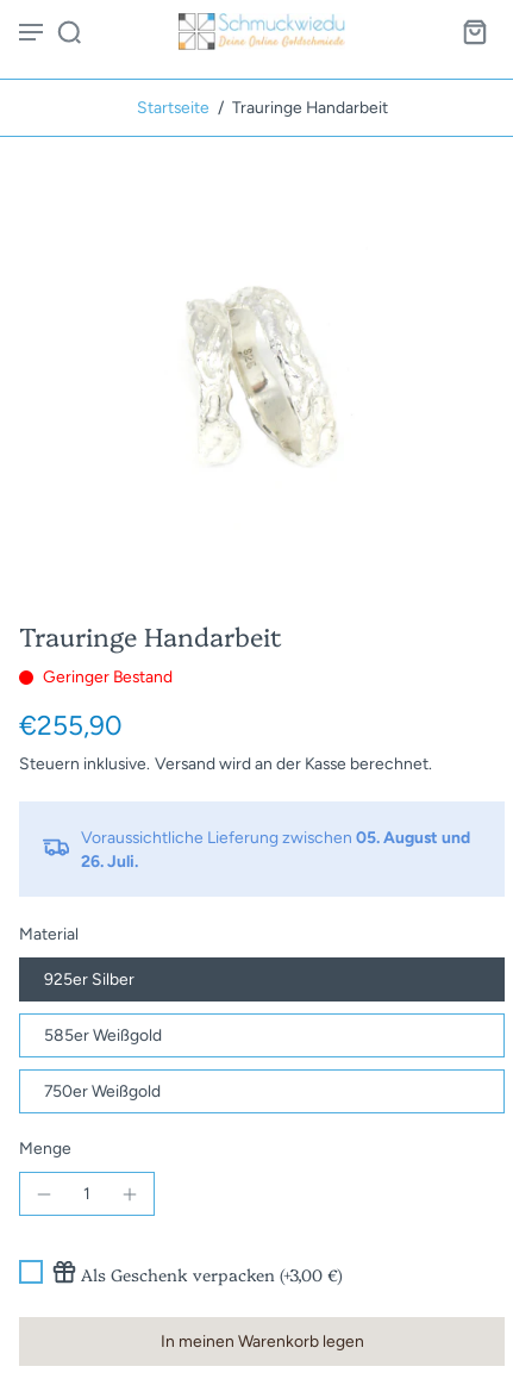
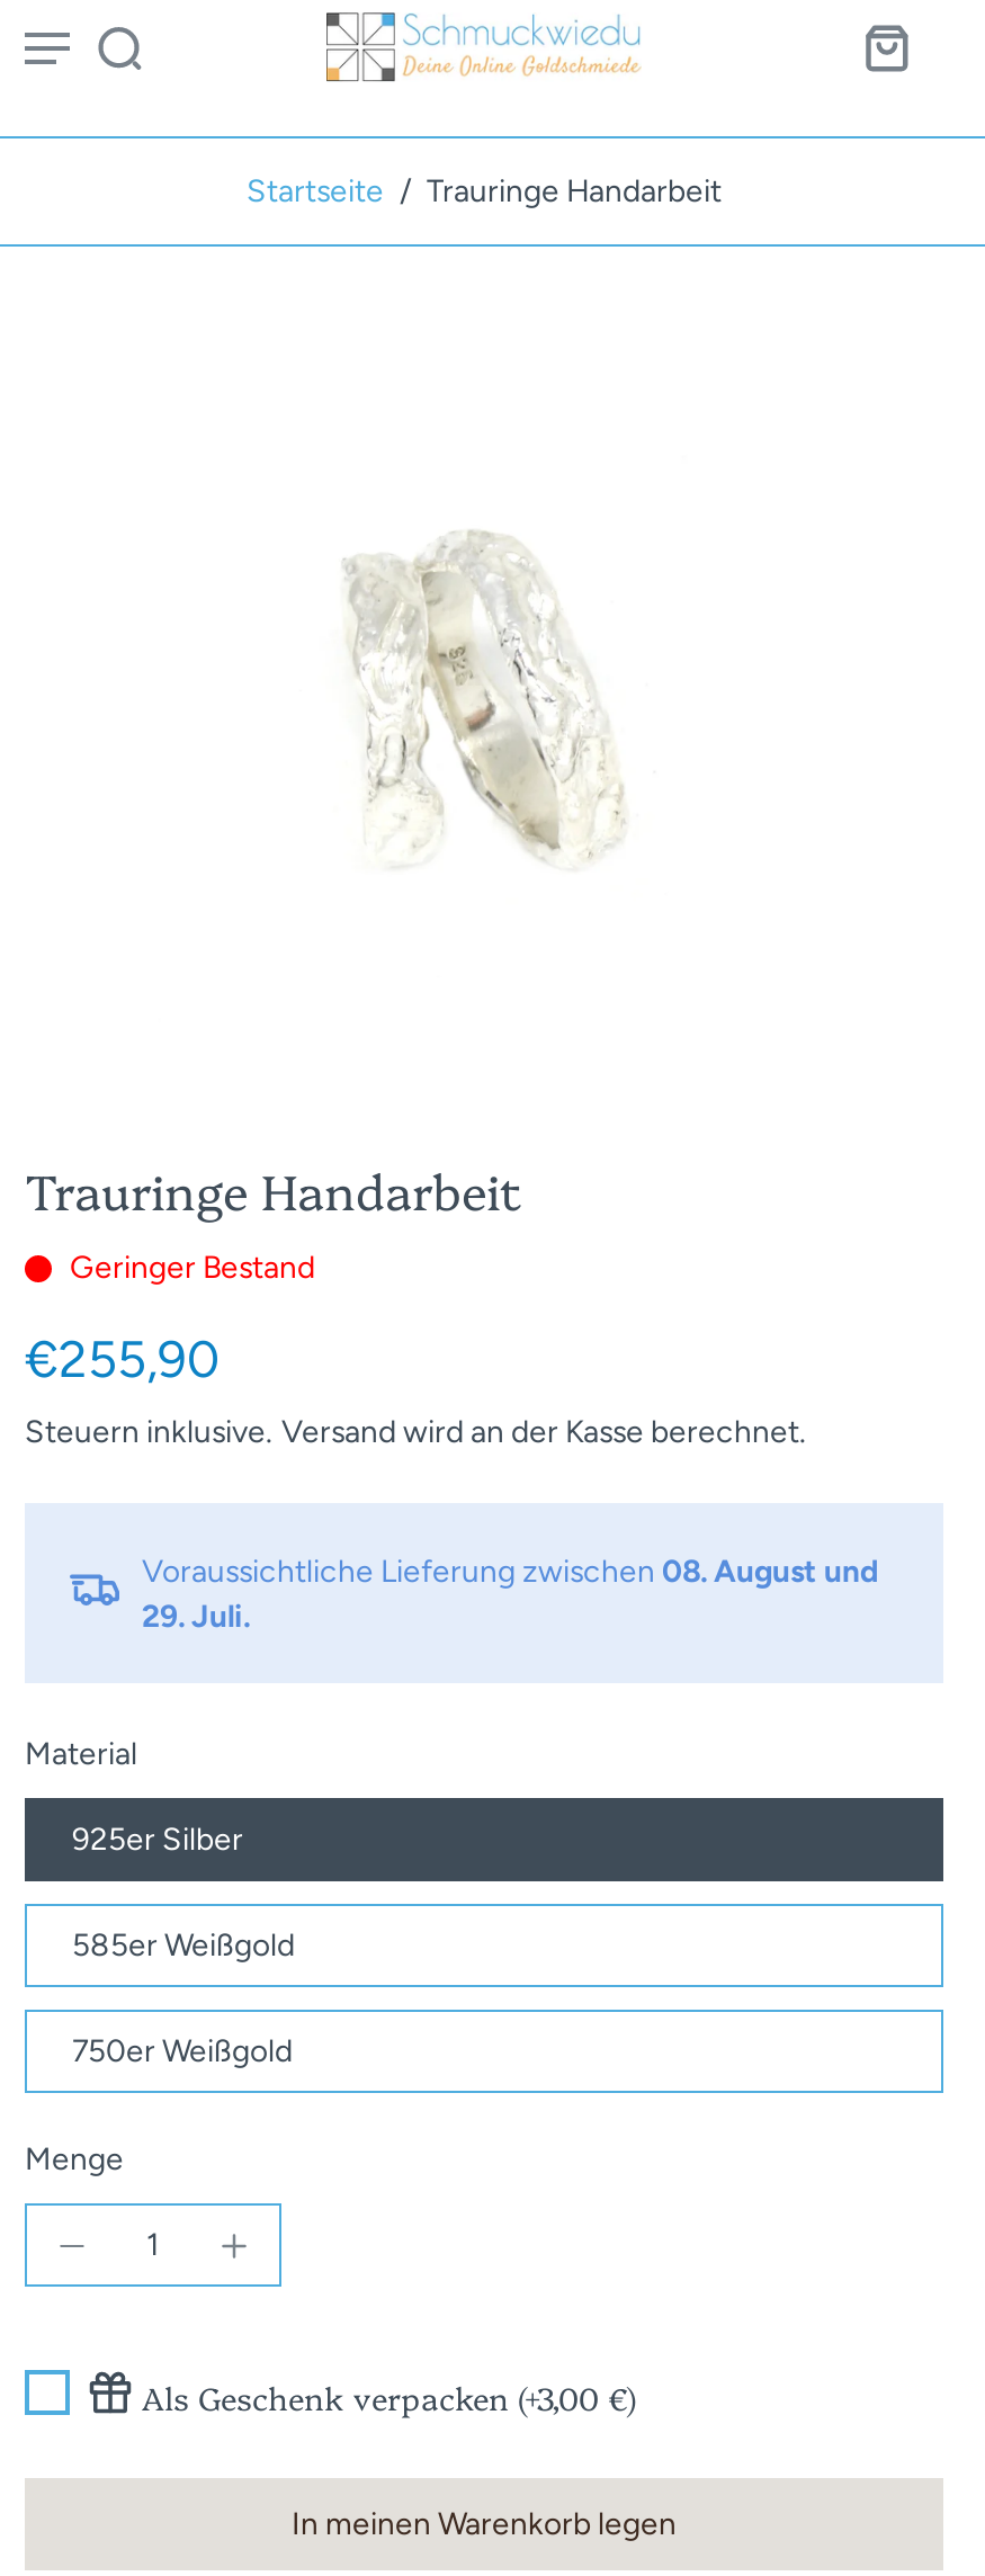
- Voraussichtliche Lieferung zwischen 05. August und
+ Voraussichtliche Lieferung zwischen 08. August und

- 26. Juli.
+ 29. Juli.
